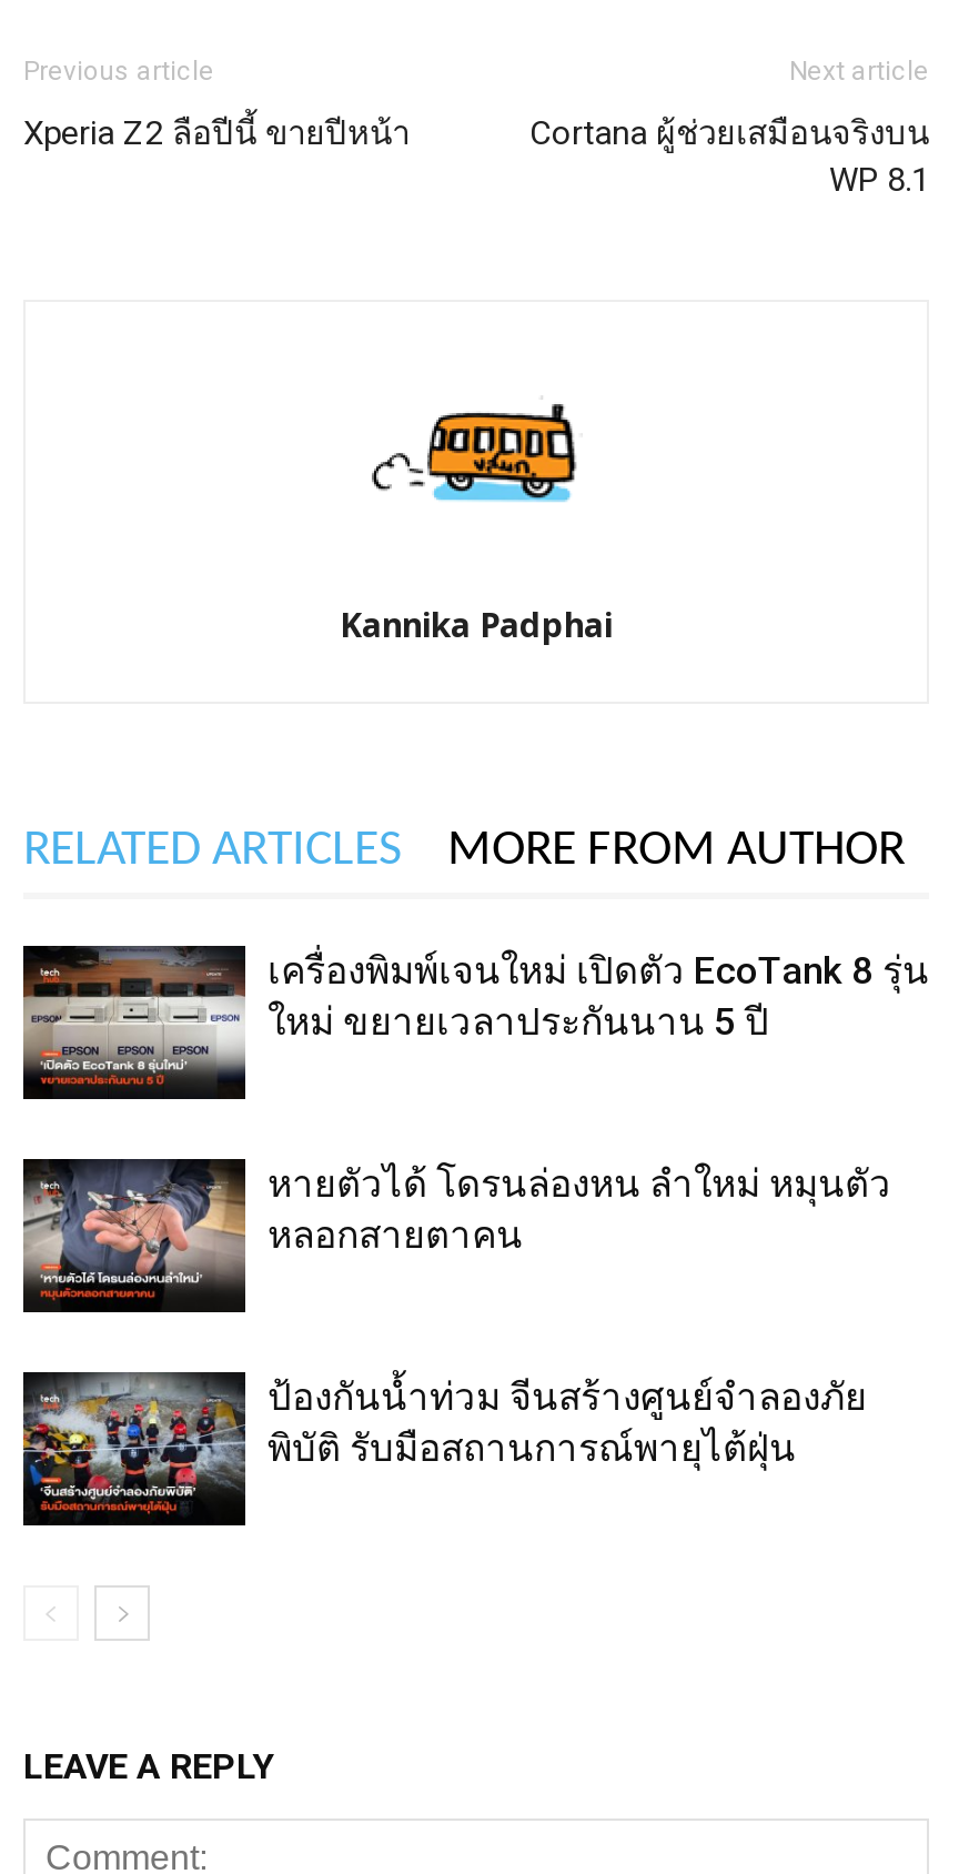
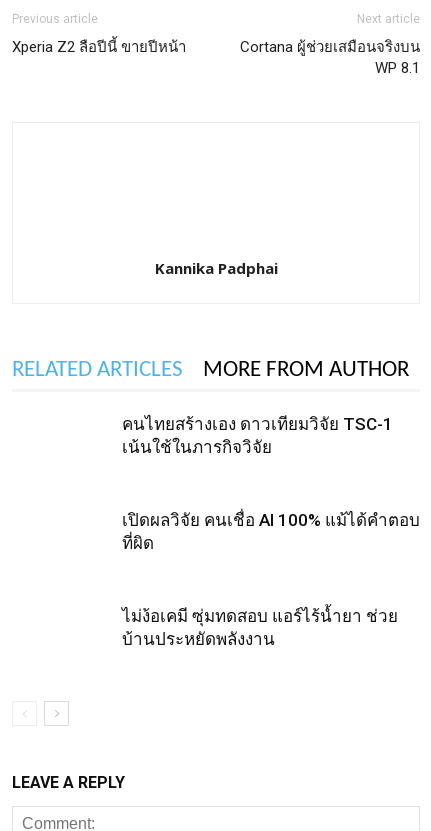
- [image]

- [image]

- เครื่องพิมพ์เจนใหม่ เปิดตัว EcoTank 8 รุ่น
- ใหม่ ขยายเวลาประกันนาน 5 ปี
+ คนไทยสร้างเอง ดาวเทียมวิจัย TSC-1
+ เน้นใช้ในภารกิจวิจัย

- [image]

- หายตัวได้ โดรนล่องหน ลำใหม่ หมุนตัว
- หลอกสายตาคน
+ เปิดผลวิจัย คนเชื่อ AI 100% แม้ได้คำตอบ
+ ที่ผิด

- [image]

- ป้องกันน้ำท่วม จีนสร้างศูนย์จำลองภัย
- พิบัติ รับมือสถานการณ์พายุไต้ฝุ่น
+ ไม่ง้อเคมี ซุ่มทดสอบ แอร์ไร้น้ำยา ช่วย
+ บ้านประหยัดพลังงาน
